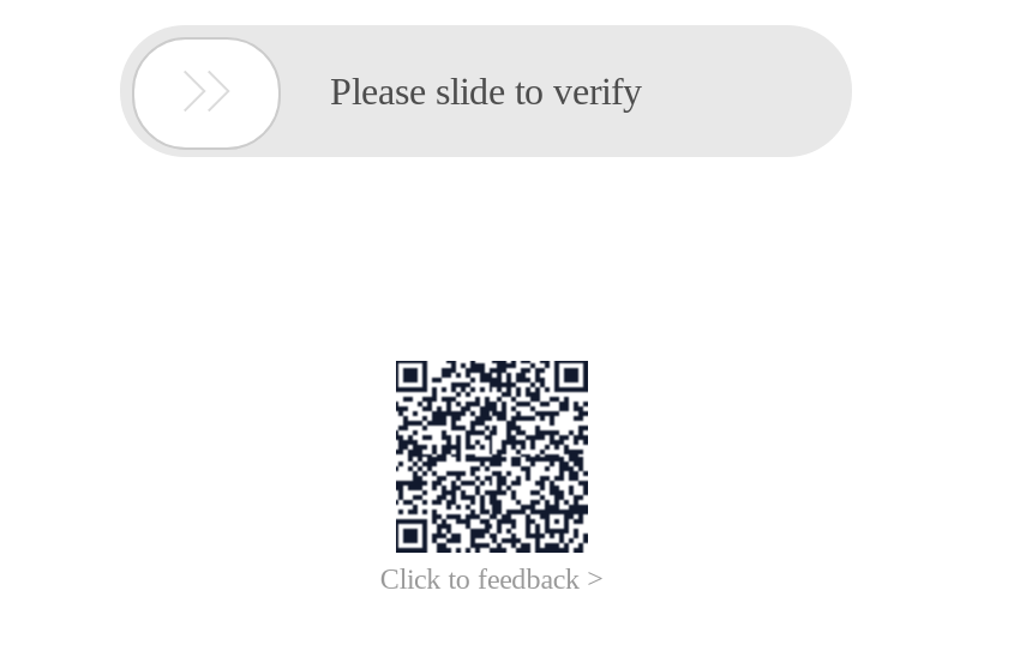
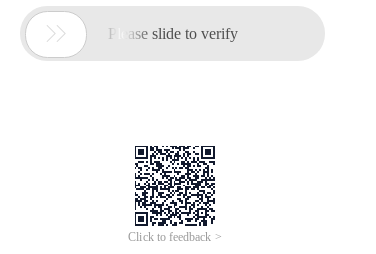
- [image]
+ [image]
